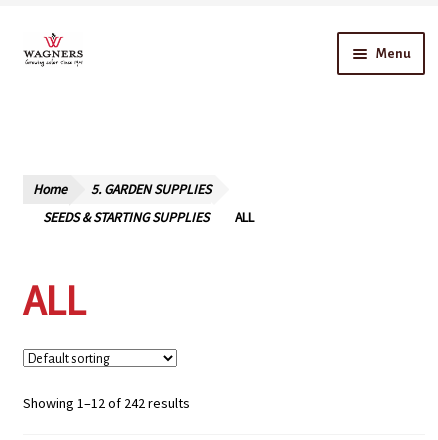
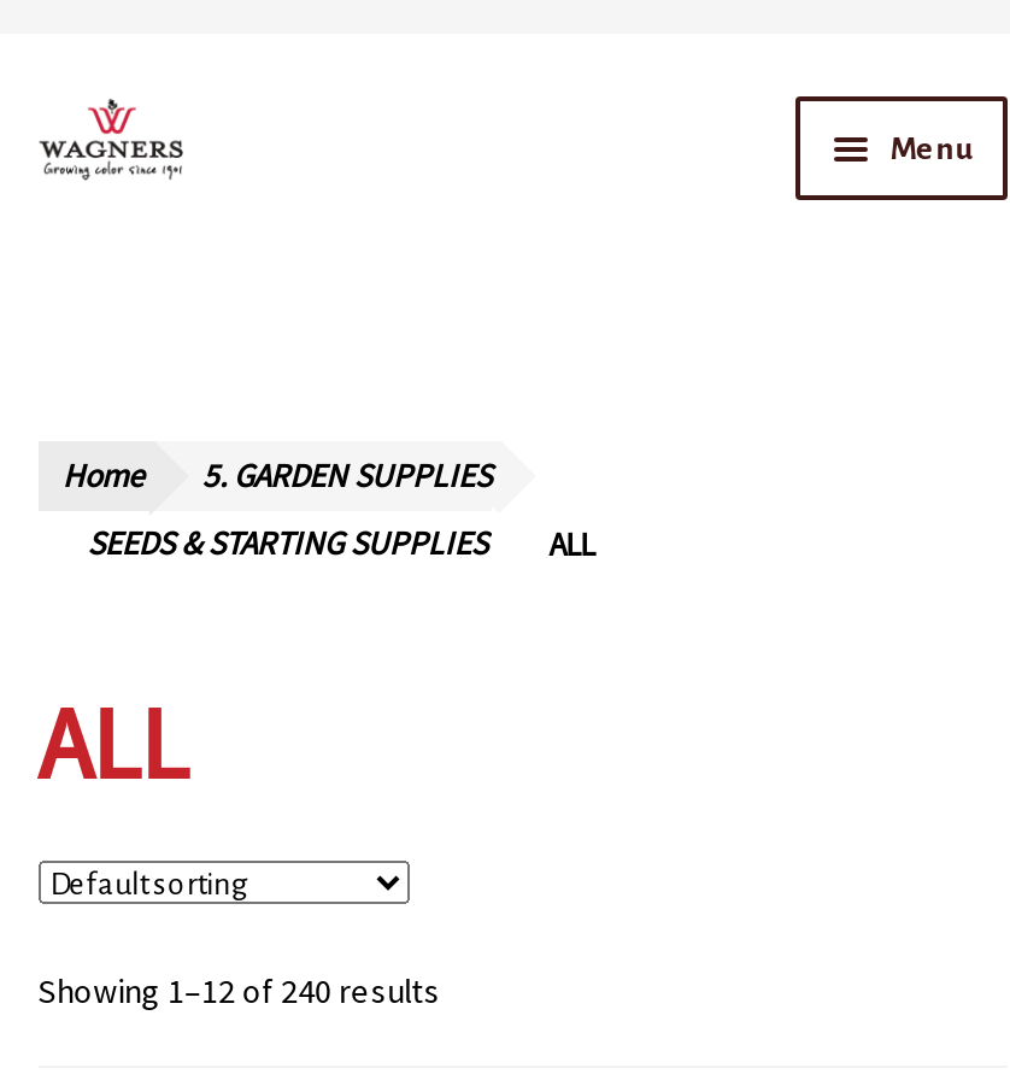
- Showing 1–12 of 242 results
+ Showing 1–12 of 240 results
